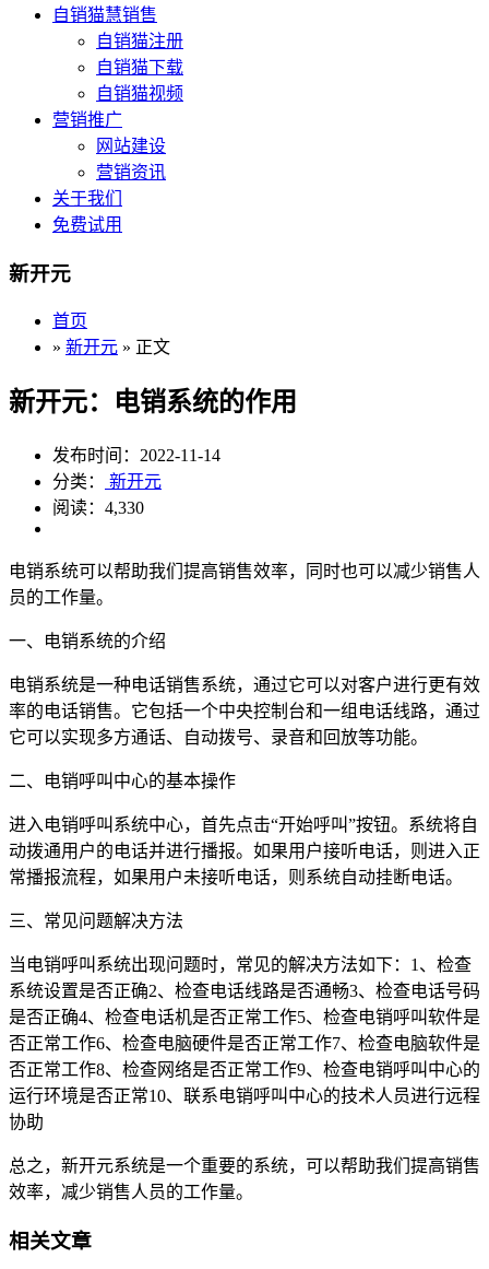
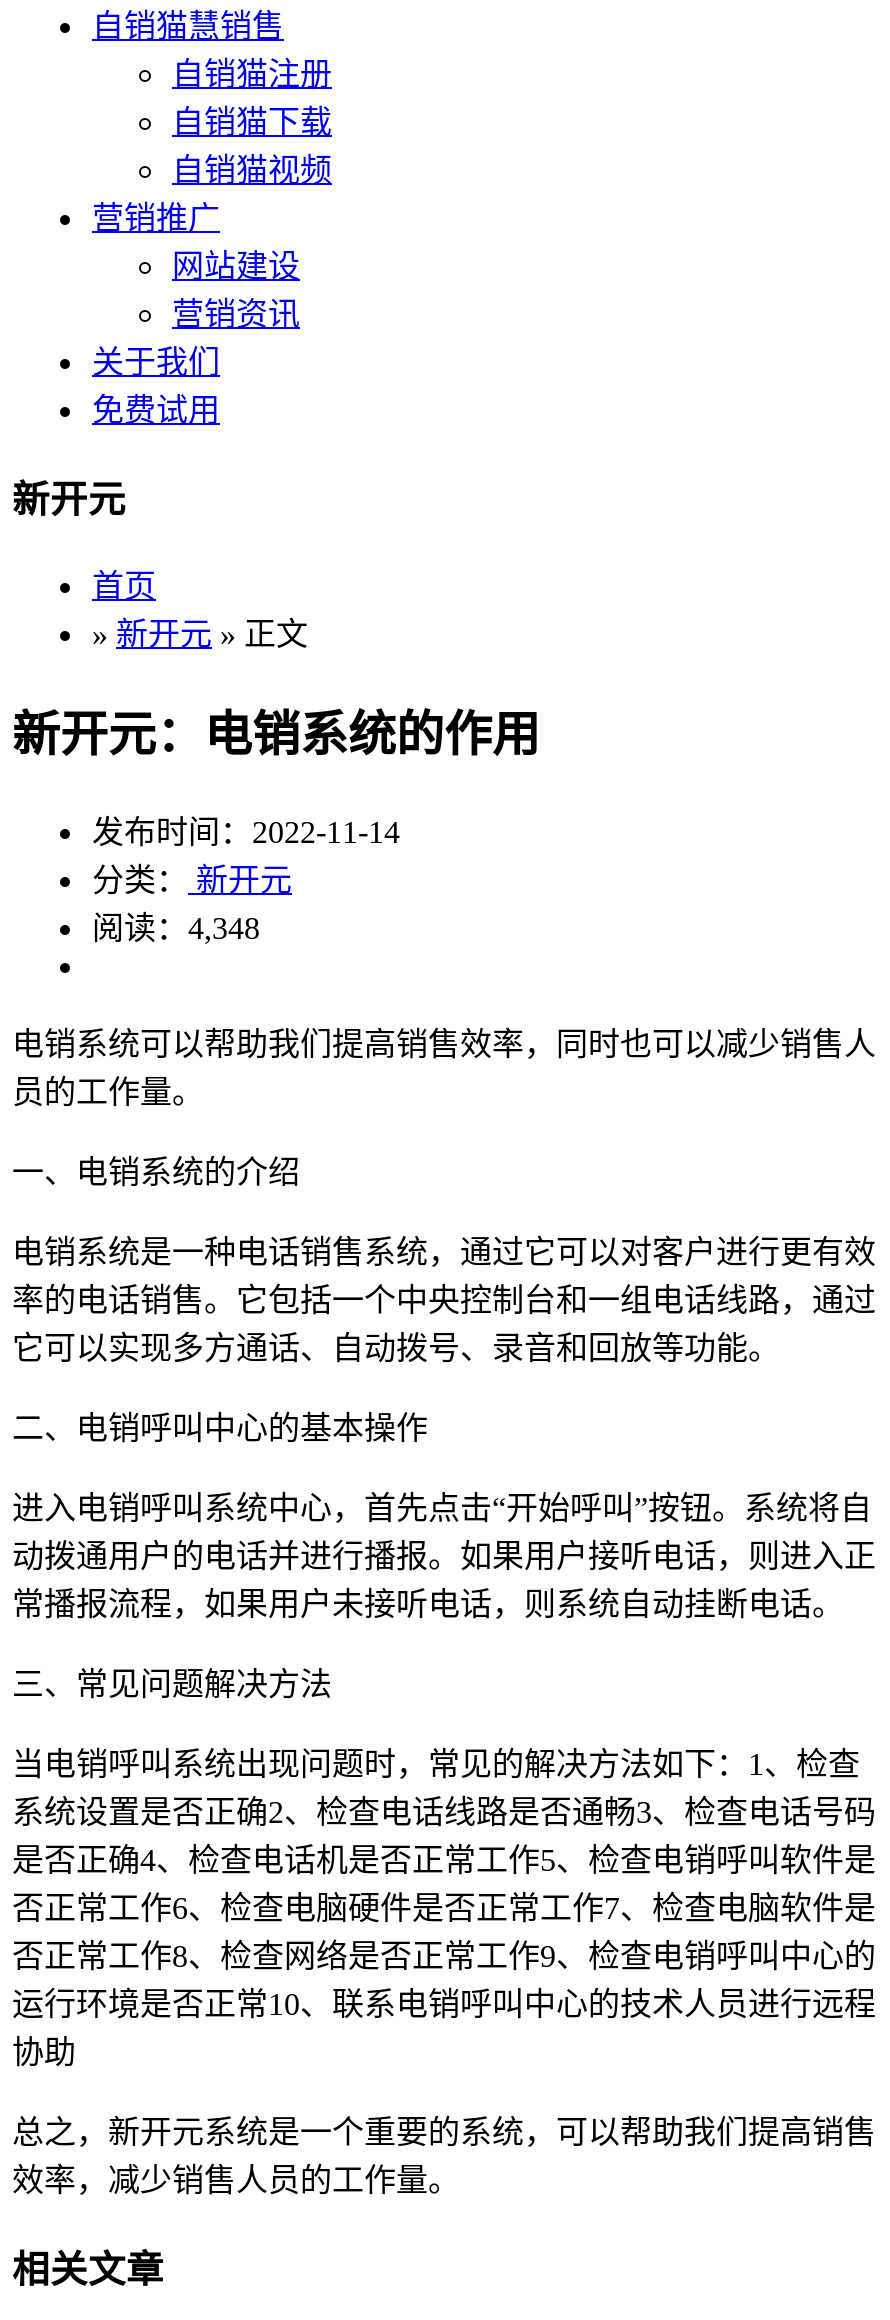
- 阅读：4,330
+ 阅读：4,348
